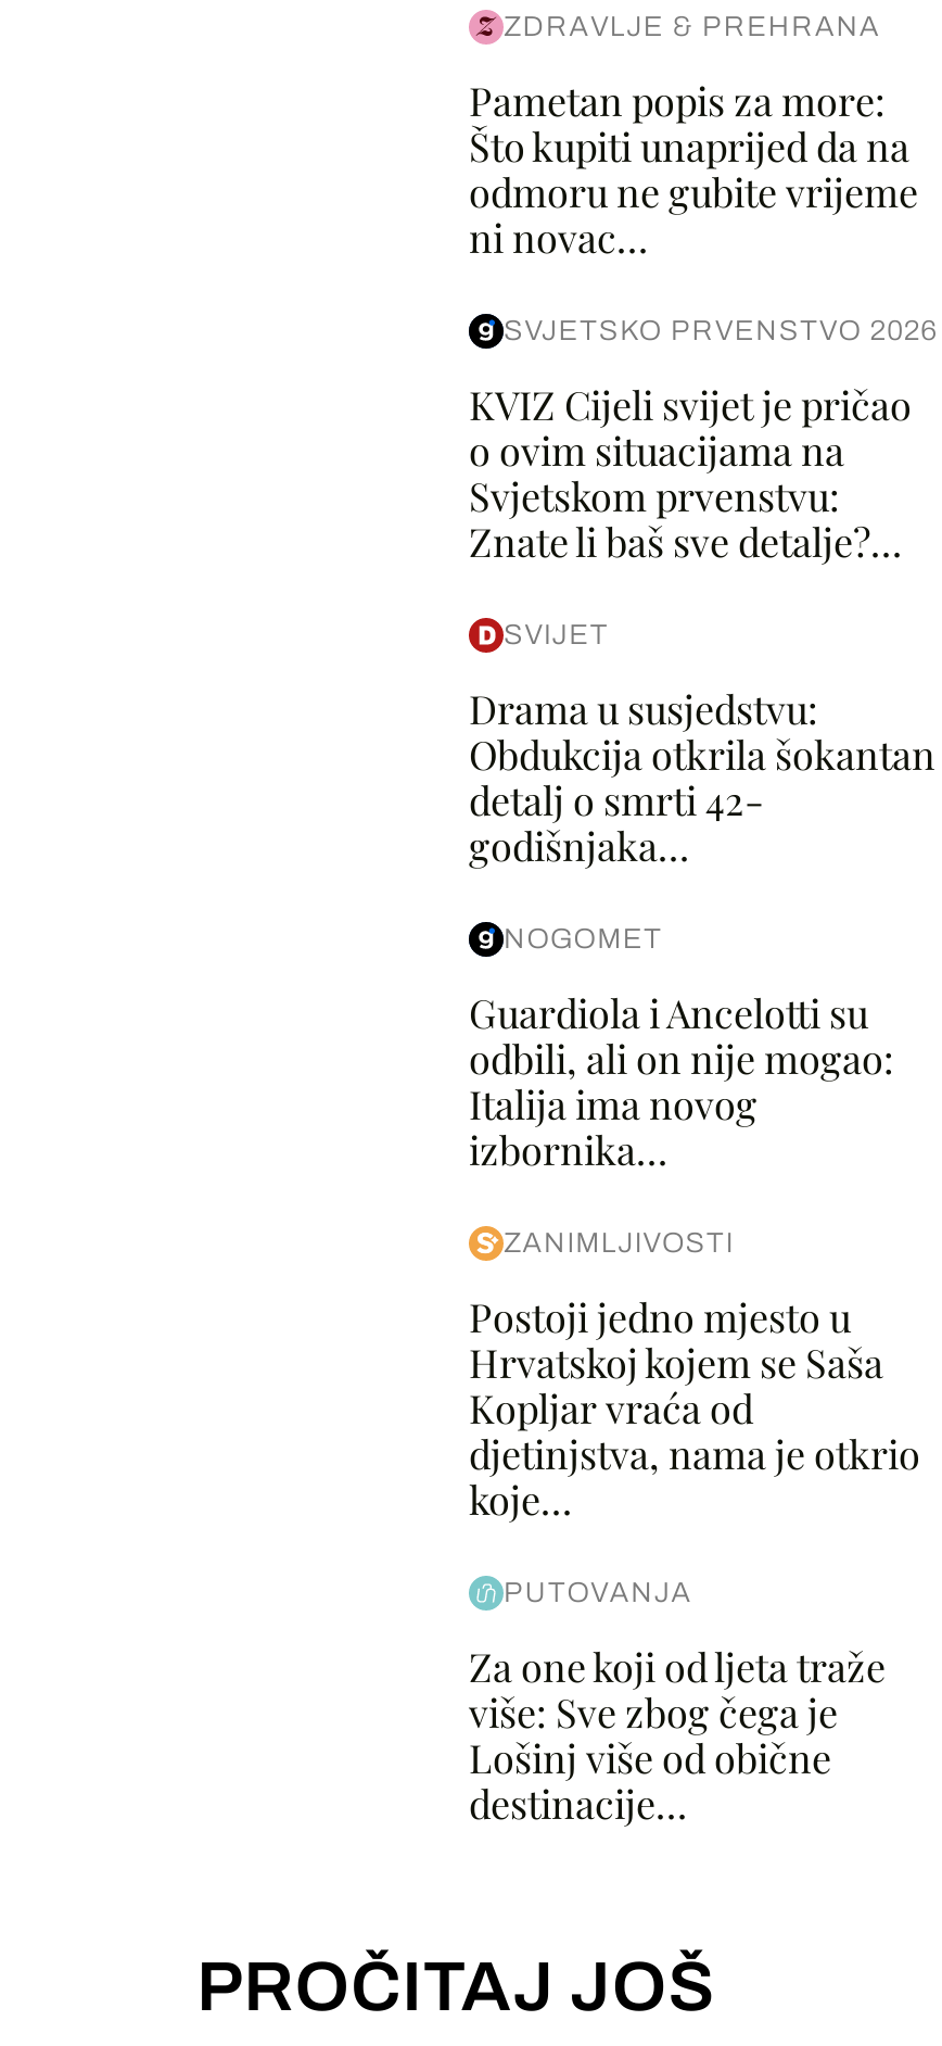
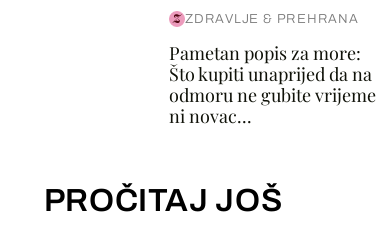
- SVJETSKO PRVENSTVO 2026
- KVIZ Cijeli svijet je pričao
- o ovim situacijama na
- Svjetskom prvenstvu:
- Znate li baš sve detalje?...
- SVIJET
- Drama u susjedstvu:
- Obdukcija otkrila šokantan
- detalj o smrti 42-
- godišnjaka...
- NOGOMET
- Guardiola i Ancelotti su
- odbili, ali on nije mogao:
- Italija ima novog
- izbornika...
- ZANIMLJIVOSTI
- Postoji jedno mjesto u
- Hrvatskoj kojem se Saša
- Kopljar vraća od
- djetinjstva, nama je otkrio
- koje...
- PUTOVANJA
- Za one koji od ljeta traže
- više: Sve zbog čega je
- Lošinj više od obične
- destinacije...
